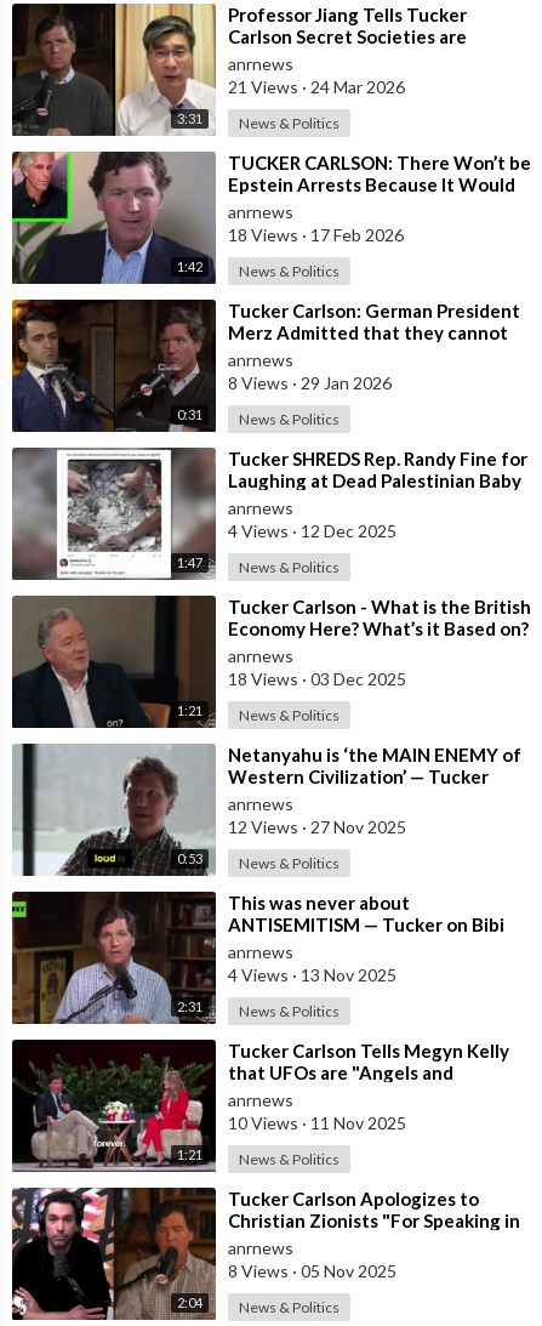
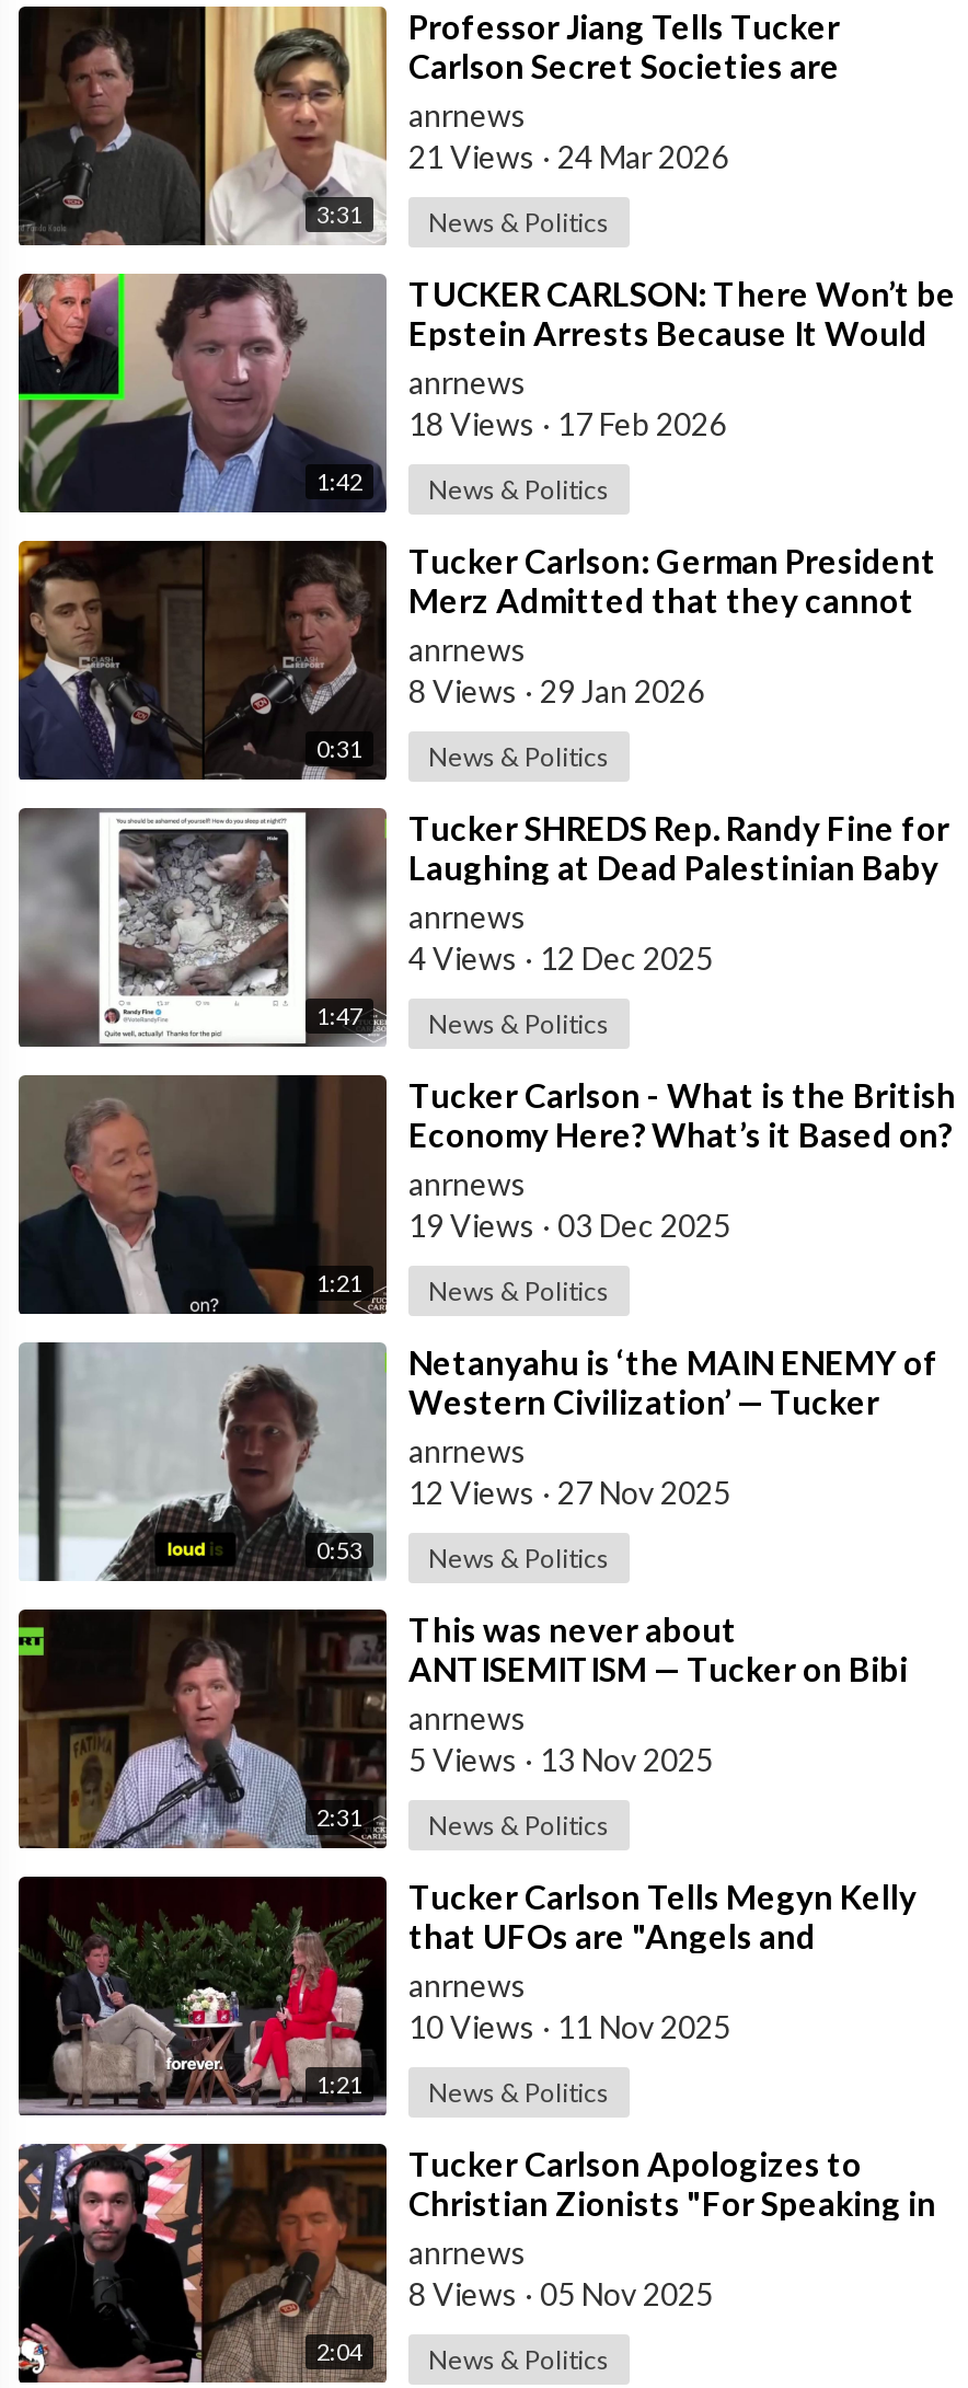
- 18 Views · 03 Dec 2025
+ 19 Views · 03 Dec 2025

- 4 Views · 13 Nov 2025
+ 5 Views · 13 Nov 2025
